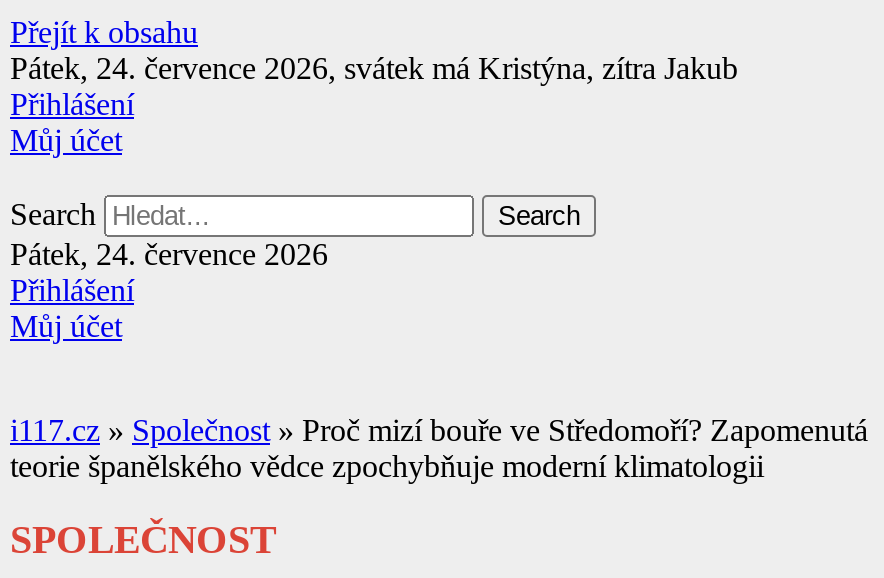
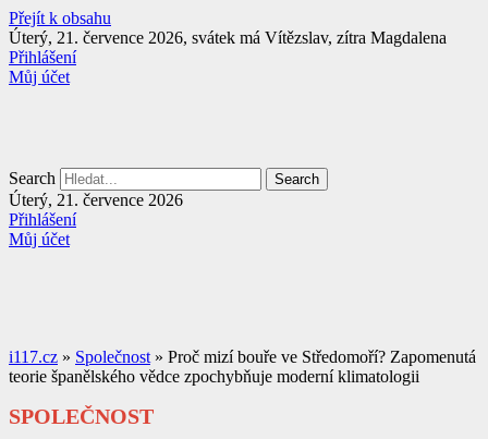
- Pátek, 24. července 2026, svátek má Kristýna, zítra Jakub
+ Úterý, 21. července 2026, svátek má Vítězslav, zítra Magdalena

- Pátek, 24. července 2026
+ Úterý, 21. července 2026
